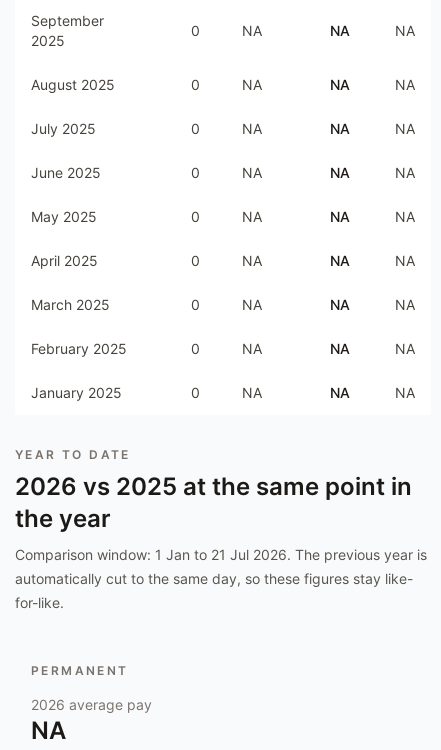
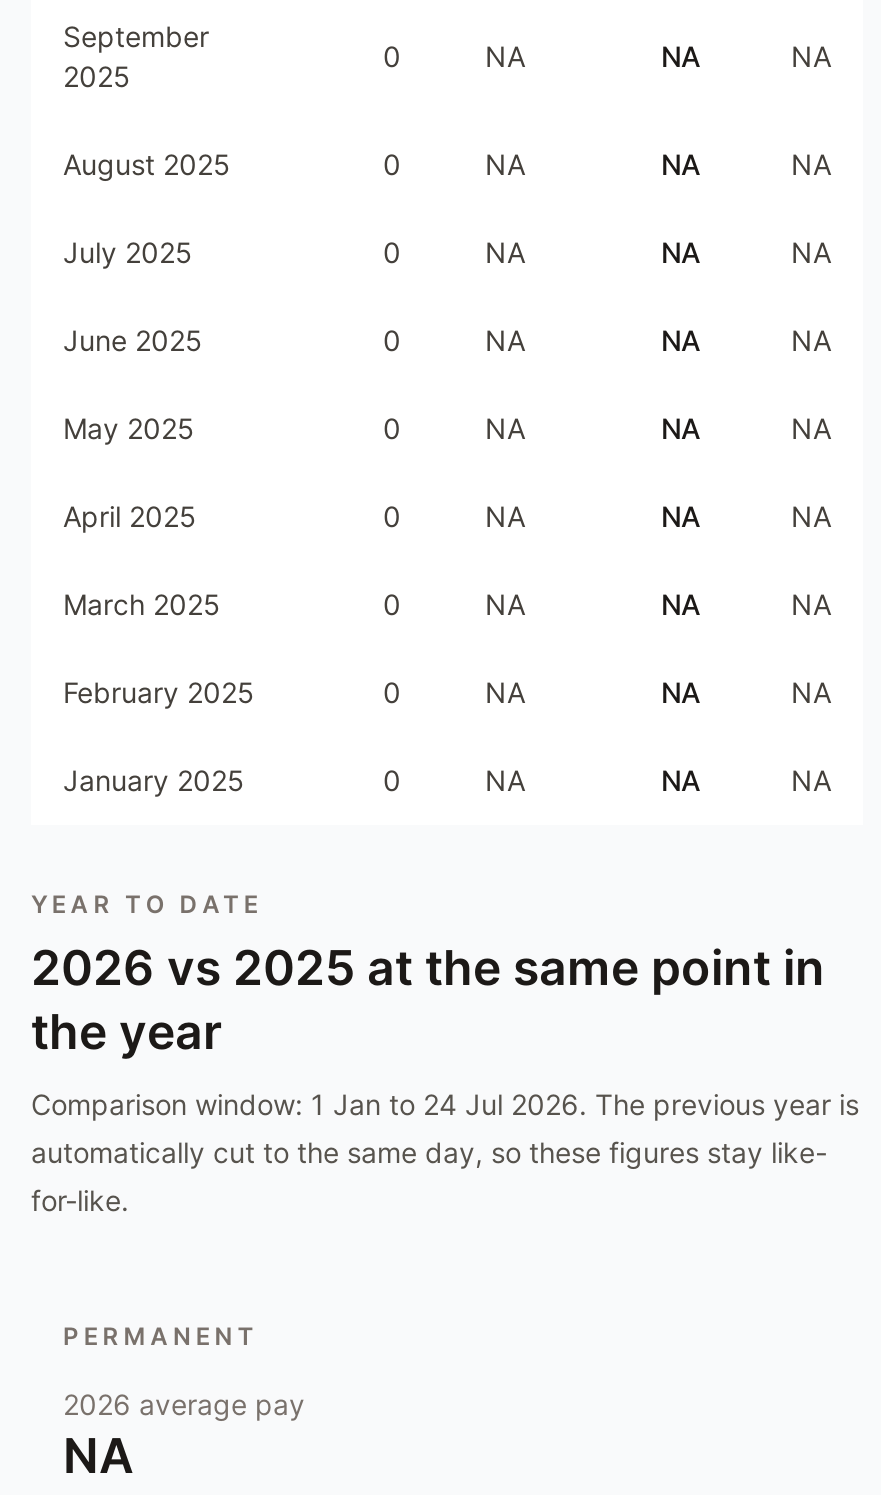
- Comparison window: 1 Jan to 21 Jul 2026. The previous year is
+ Comparison window: 1 Jan to 24 Jul 2026. The previous year is
